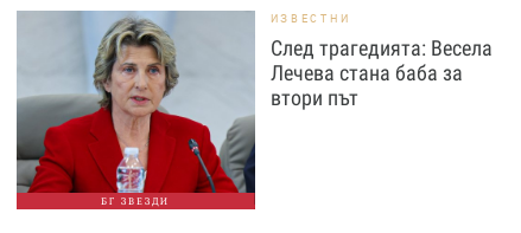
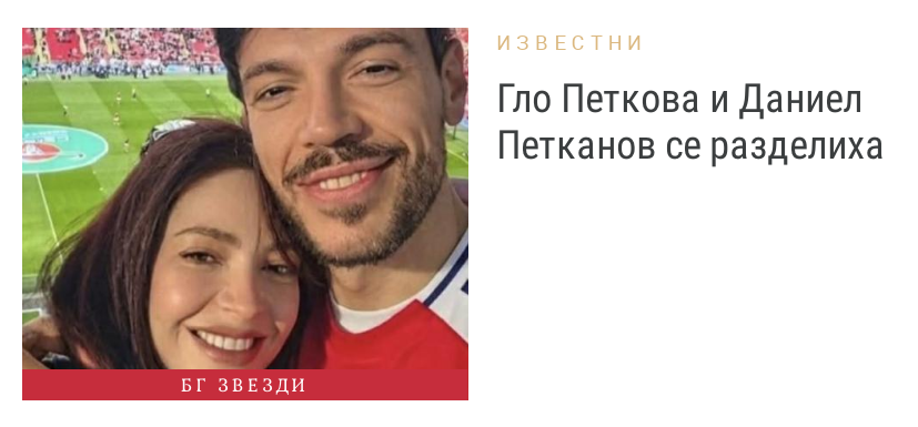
- [image]
- След трагедията: Весела
- Лечева стана баба за
- втори път
+ [image]
+ Гло Петкова и Даниел
+ Петканов се разделиха
